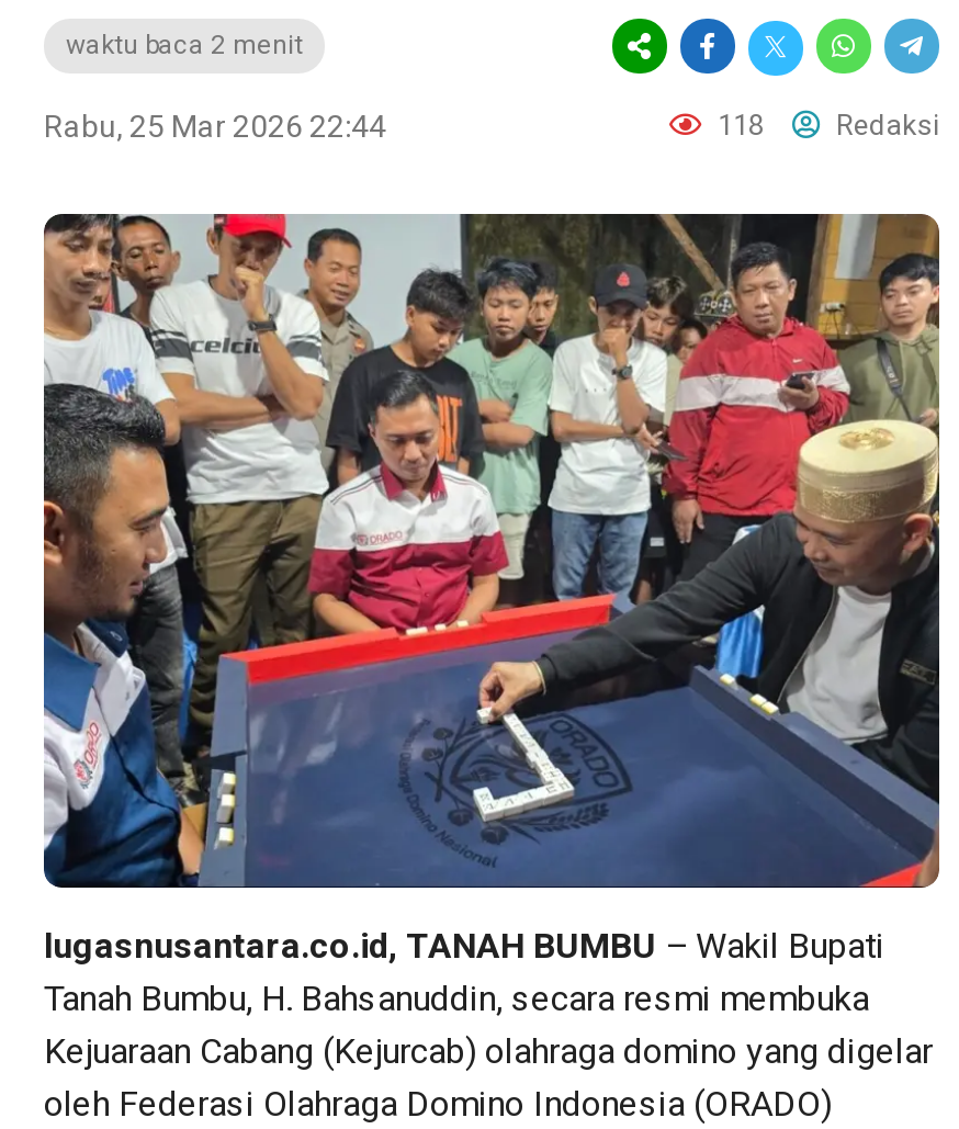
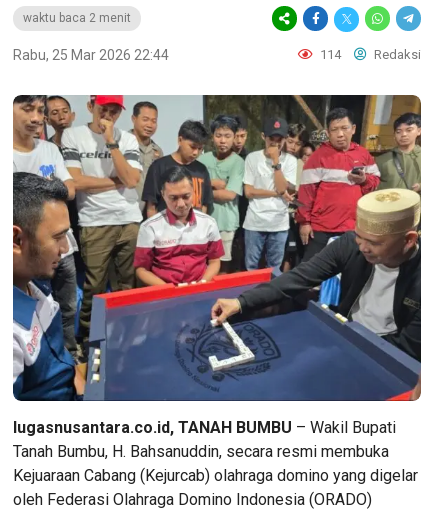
- 118 Redaksi
+ 114 Redaksi
